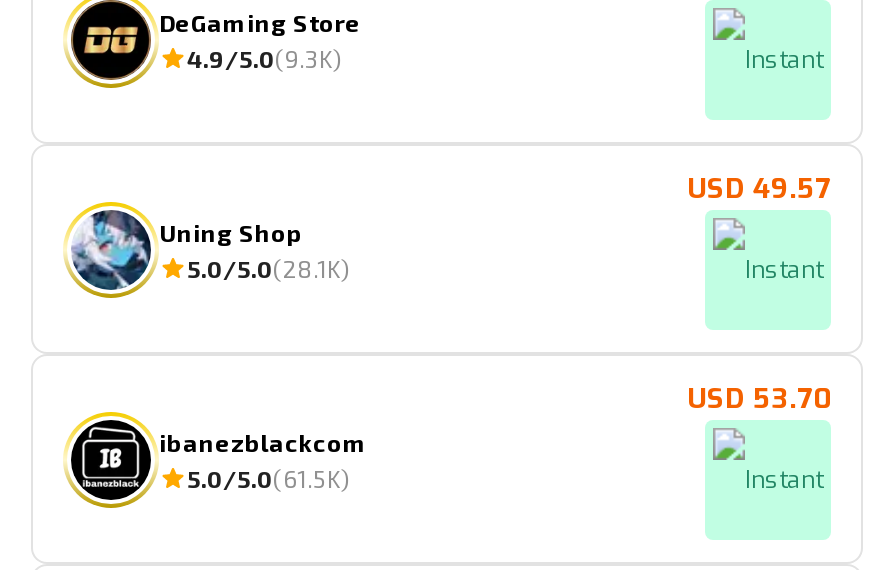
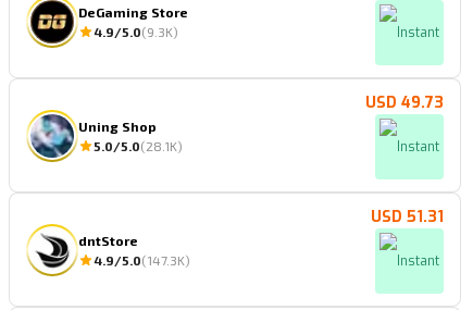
- USD 49.57
+ USD 49.73

- USD 53.70
+ USD 51.31

- [image]
- ibanezblackcom
- 5.0 /5.0(61.5K)
+ [image]
+ dntStore
+ 4.9 /5.0(147.3K)
